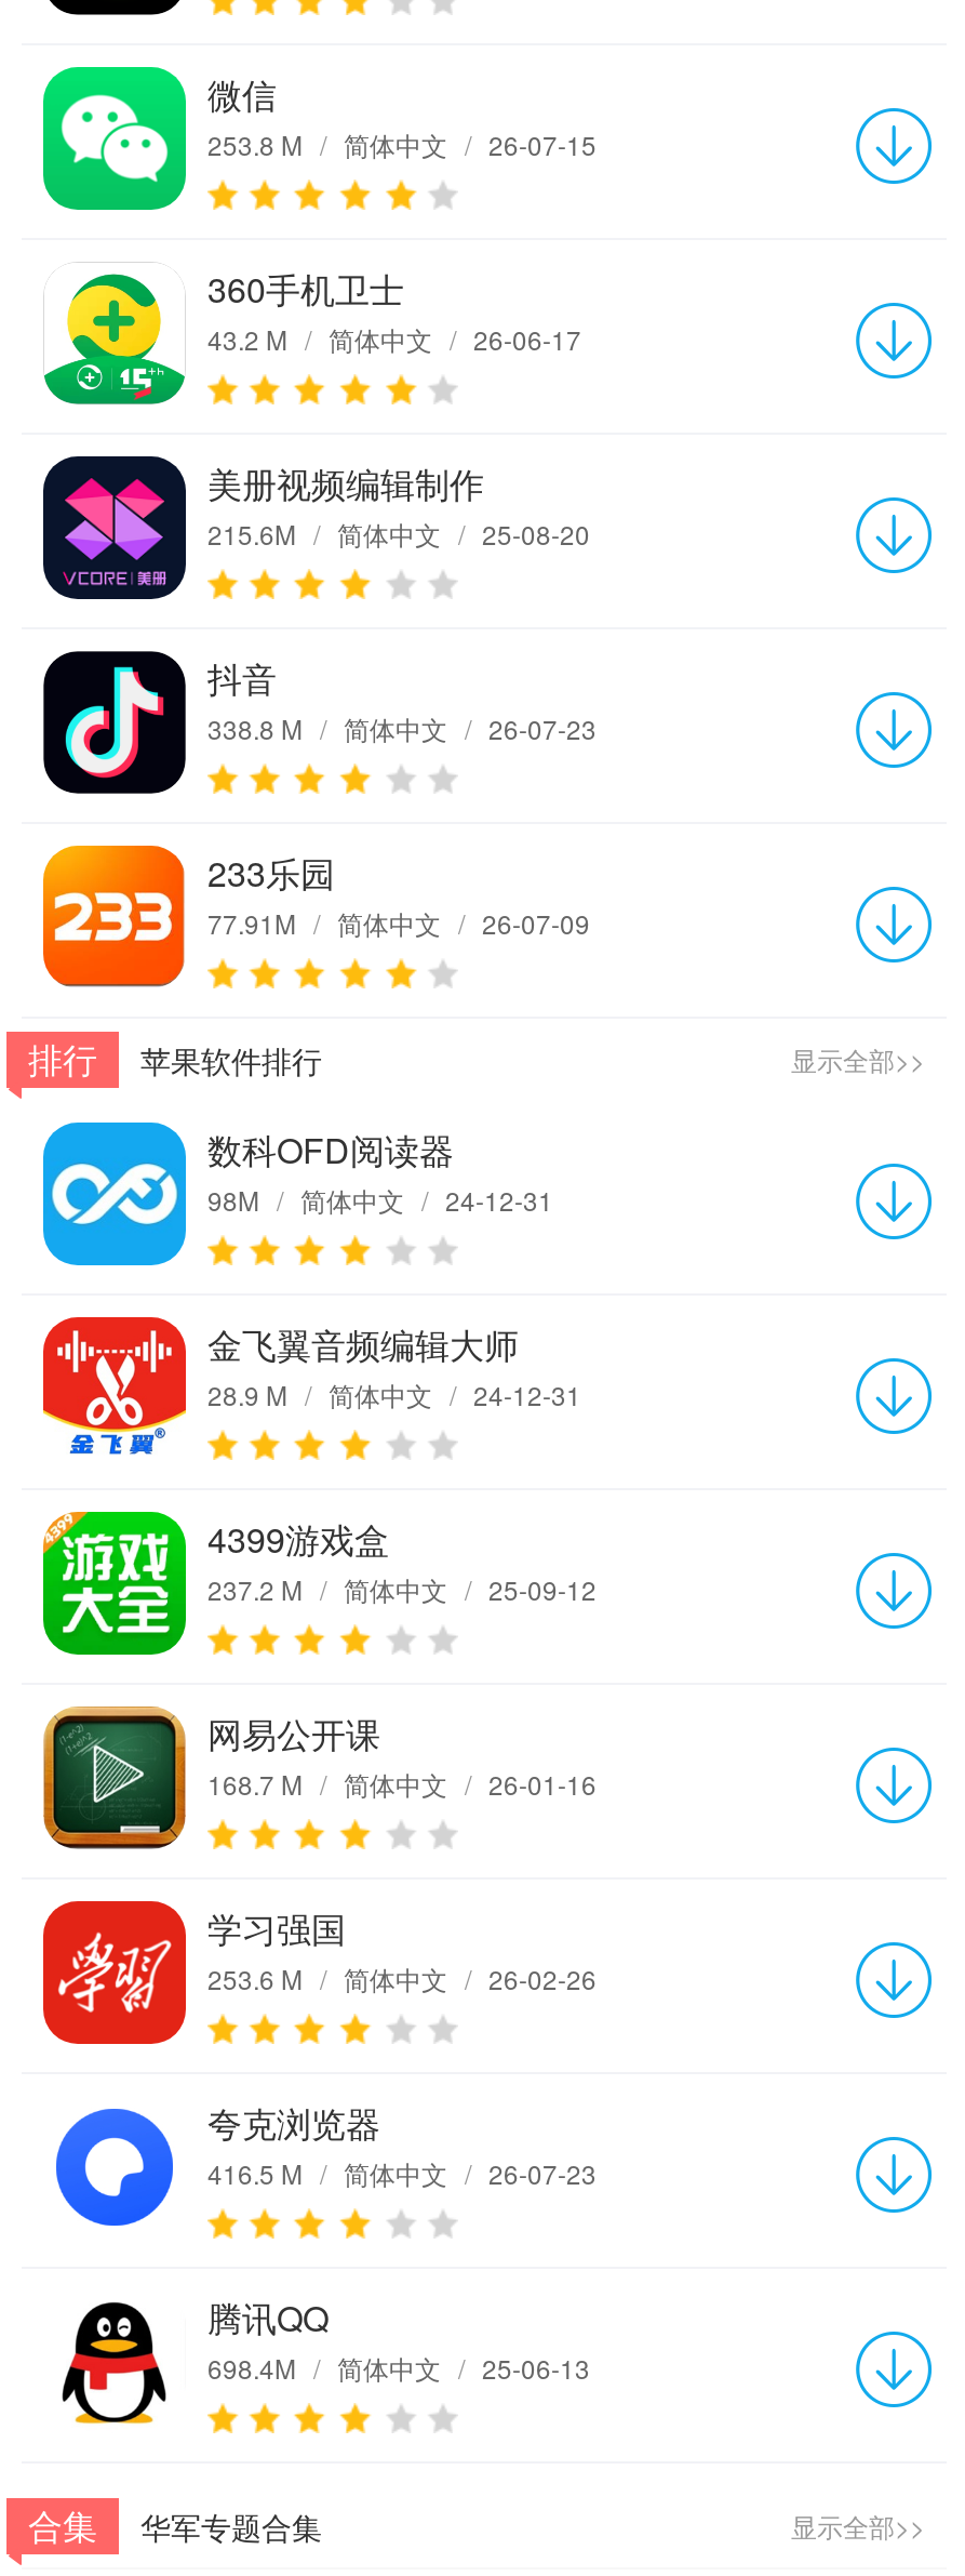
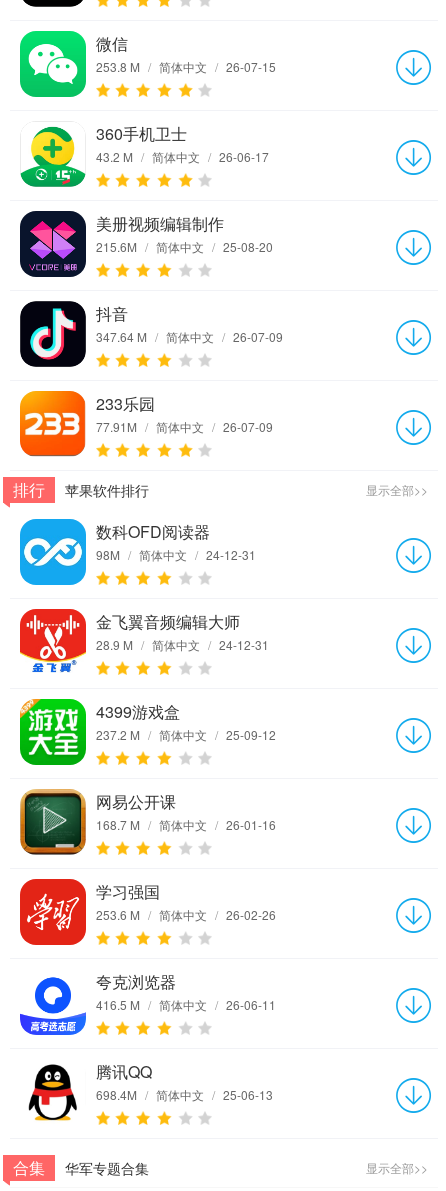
- 338.8 M / 简体中文 / 26-07-23
+ 347.64 M / 简体中文 / 26-07-09

- [image]
- 416.5 M / 简体中文 / 26-07-23
+ [image]
+ 416.5 M / 简体中文 / 26-06-11
